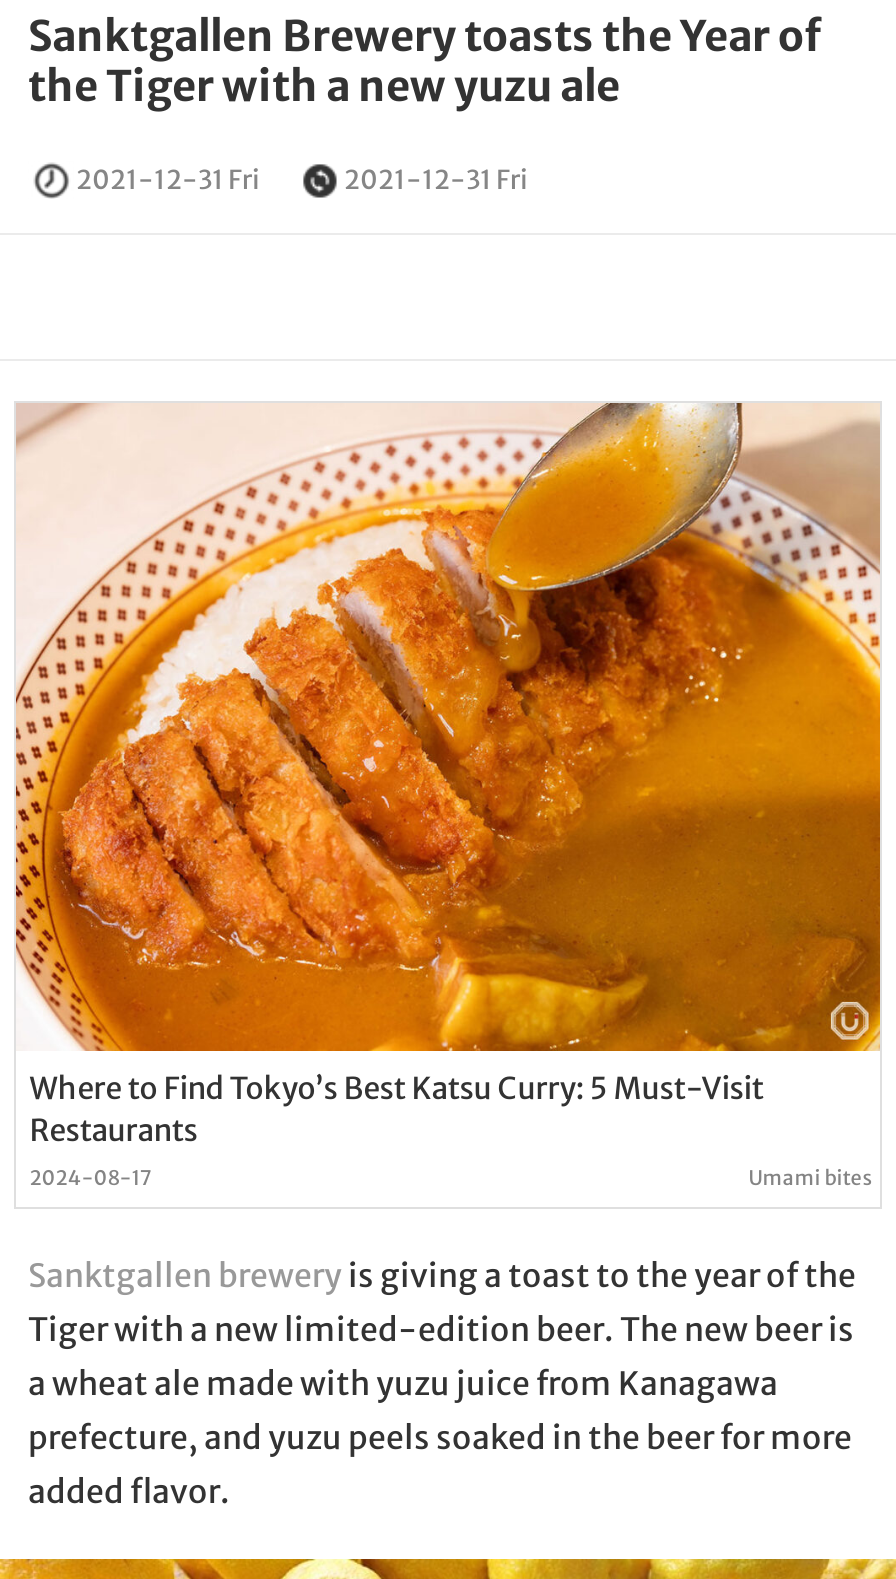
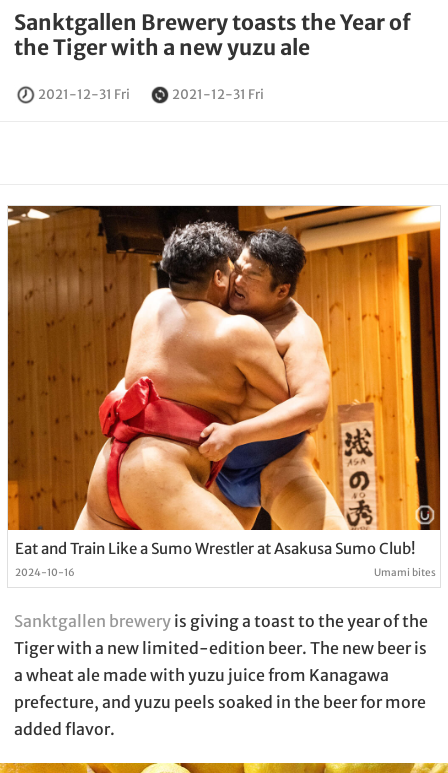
- [image]
- Where to Find Tokyo’s Best Katsu Curry: 5 Must-Visit
- Restaurants
- 2024-08-17
+ [image]
+ Eat and Train Like a Sumo Wrestler at Asakusa Sumo Club!
+ 2024-10-16
